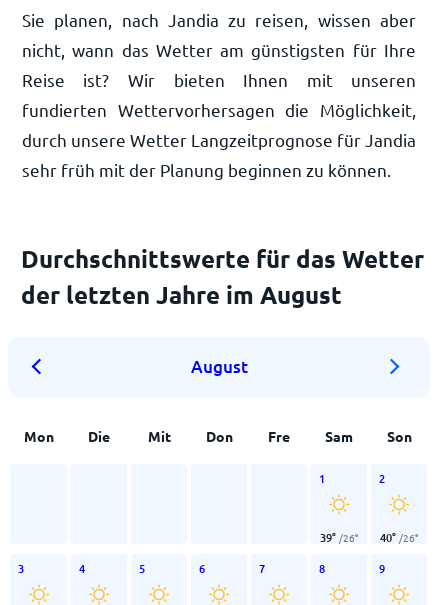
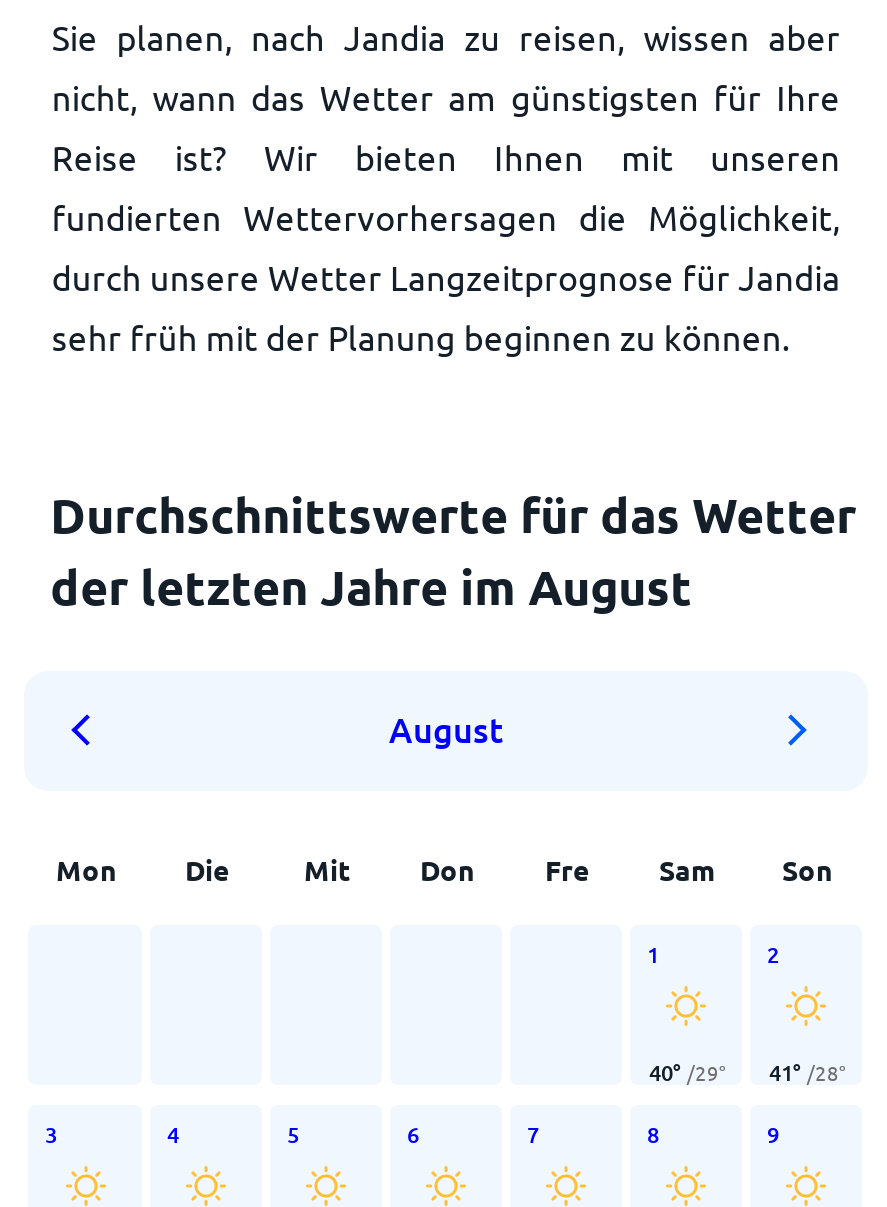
- 39 ° / 26°
+ 40 ° / 29°

- 40 ° / 26°
+ 41 ° / 28°
